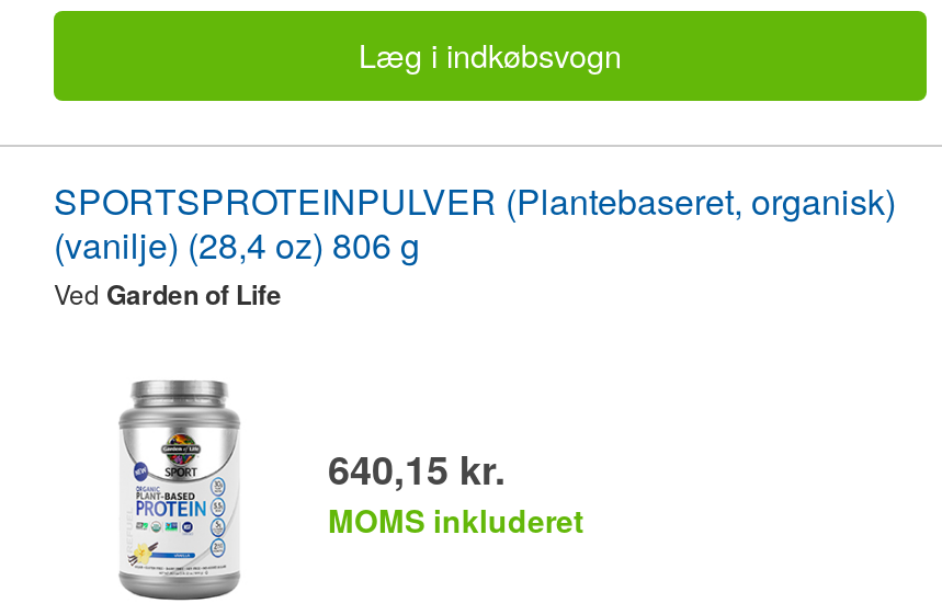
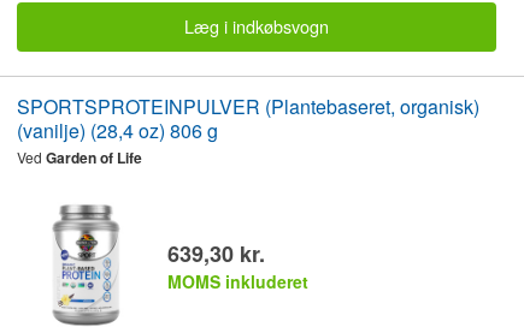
- 640,15 kr.
+ 639,30 kr.
